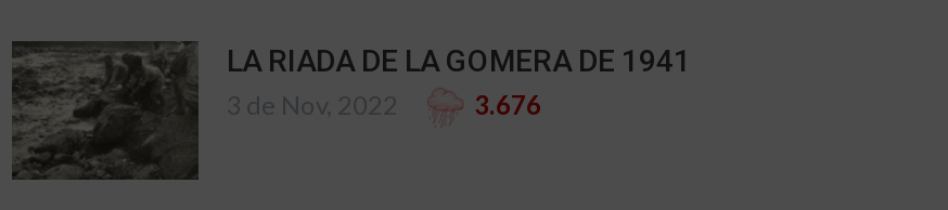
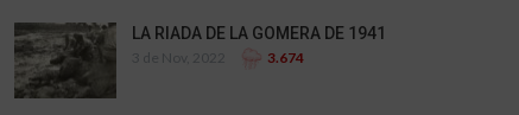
- 3.676
+ 3.674
